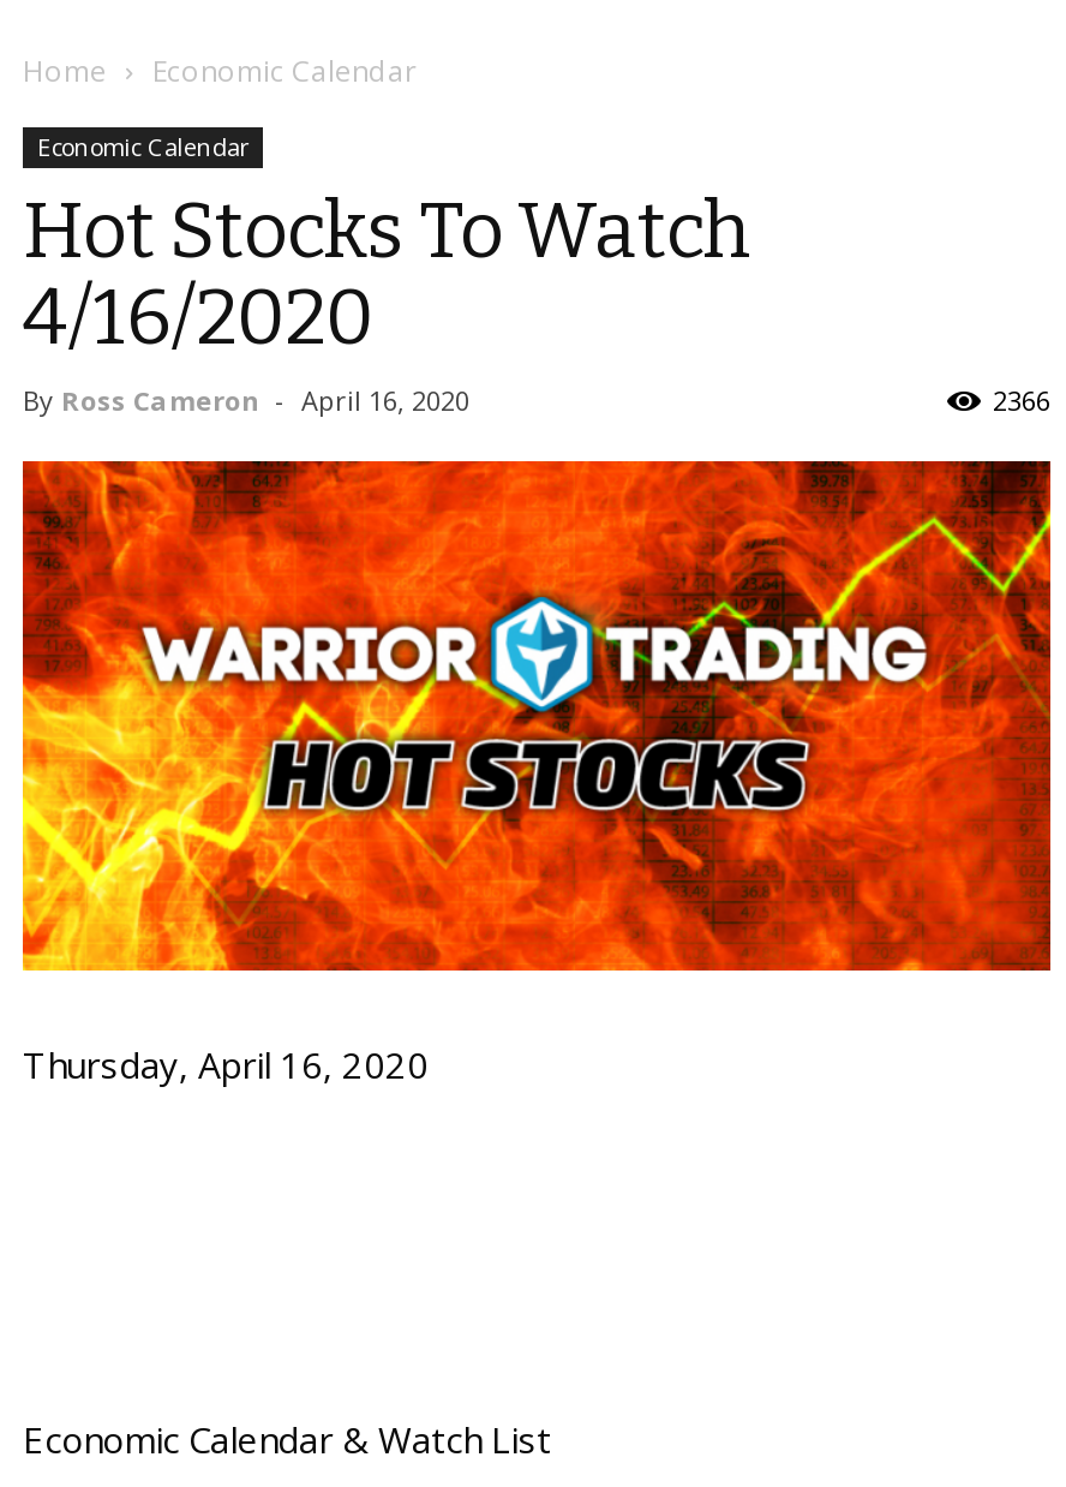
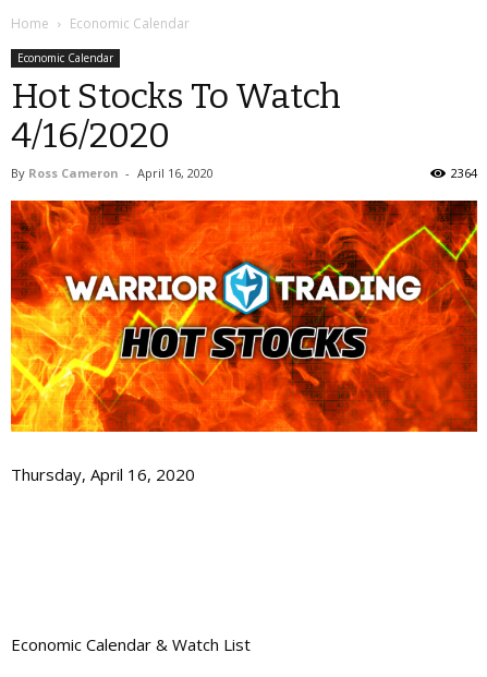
- 2366
+ 2364
